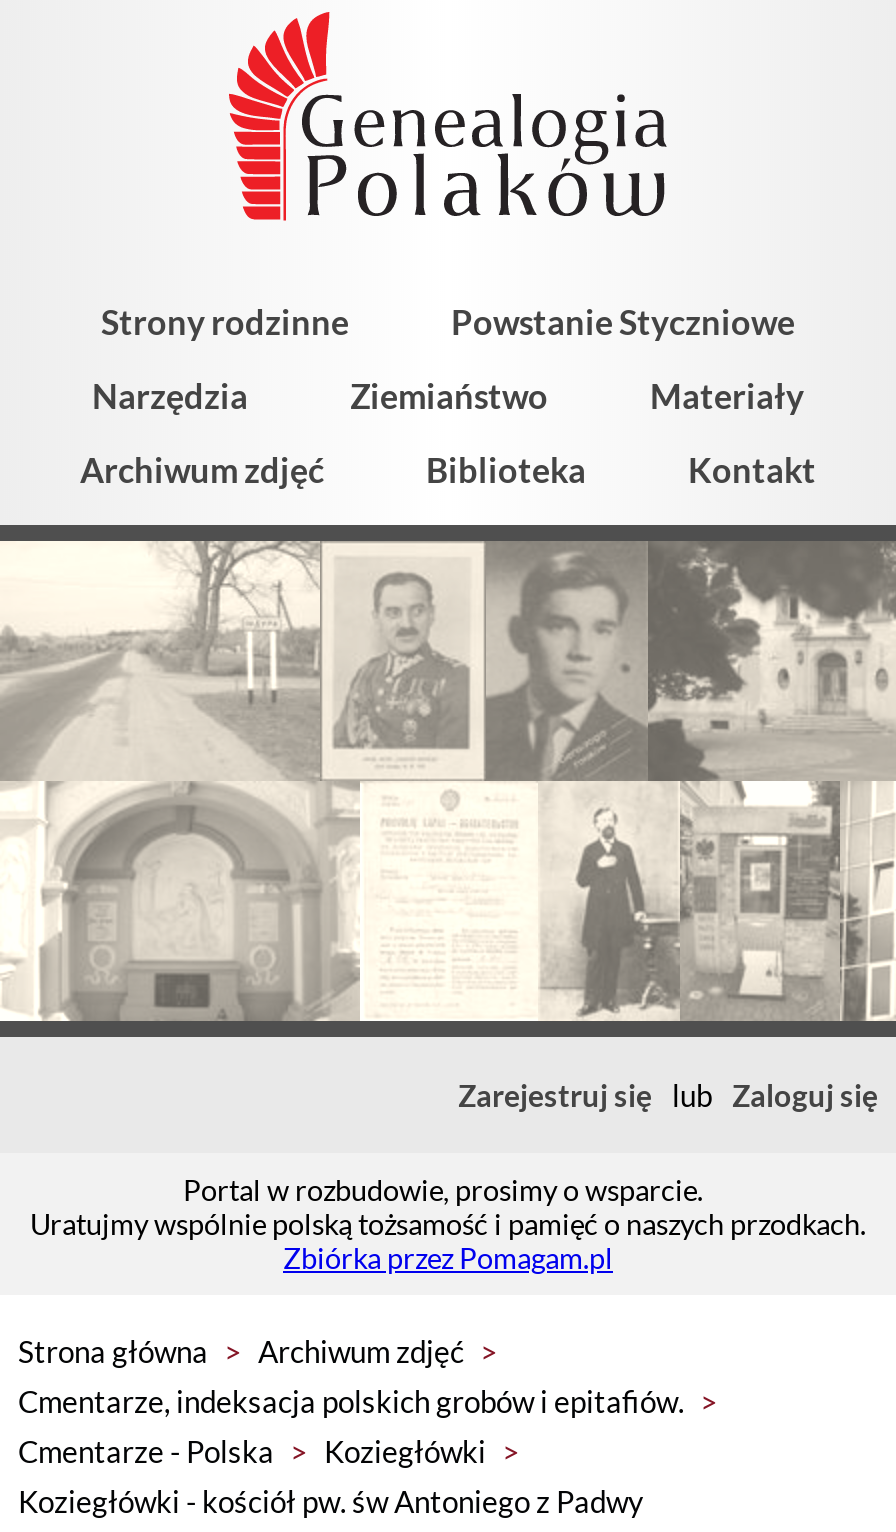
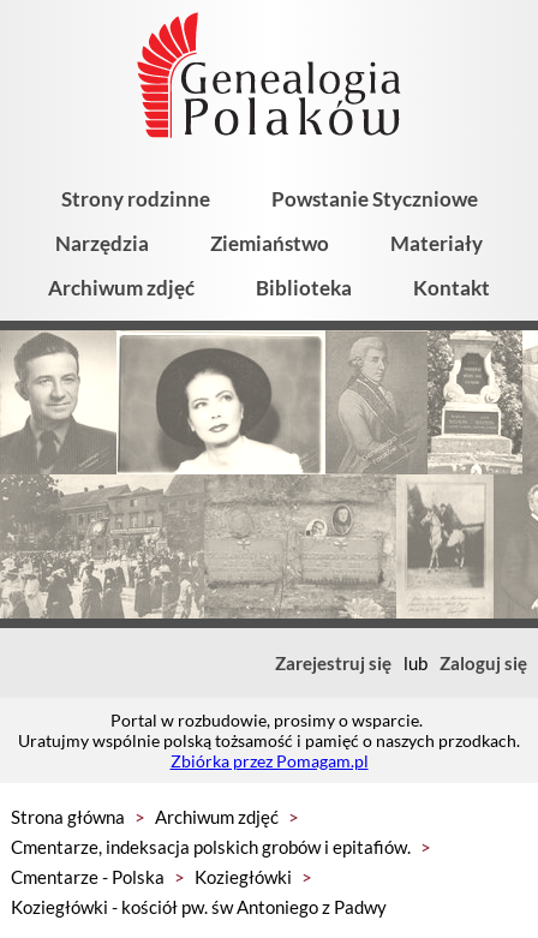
- [image]
+ [image]
